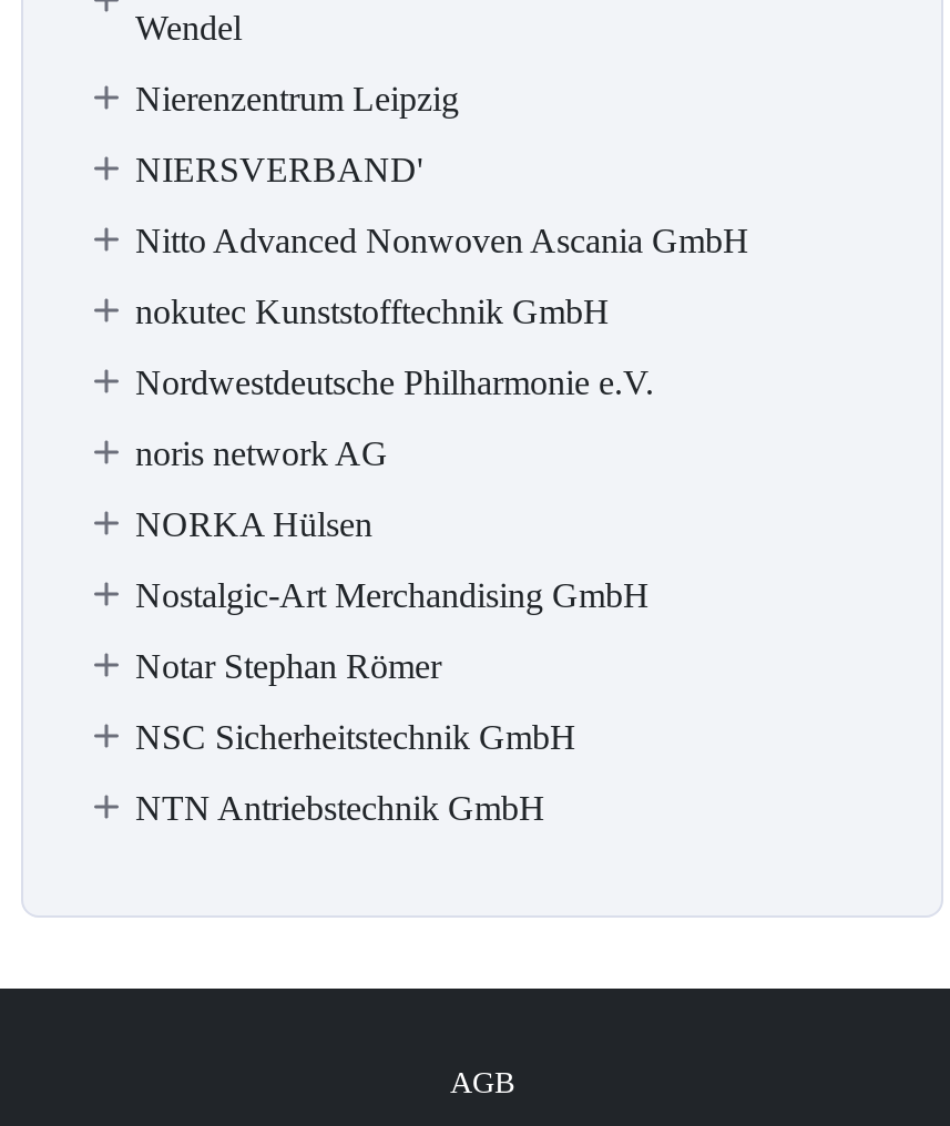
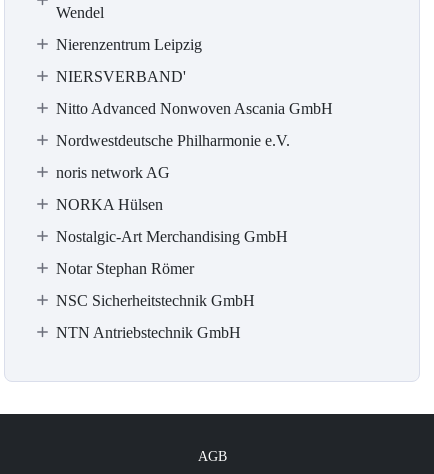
- nokutec Kunststofftechnik GmbH
